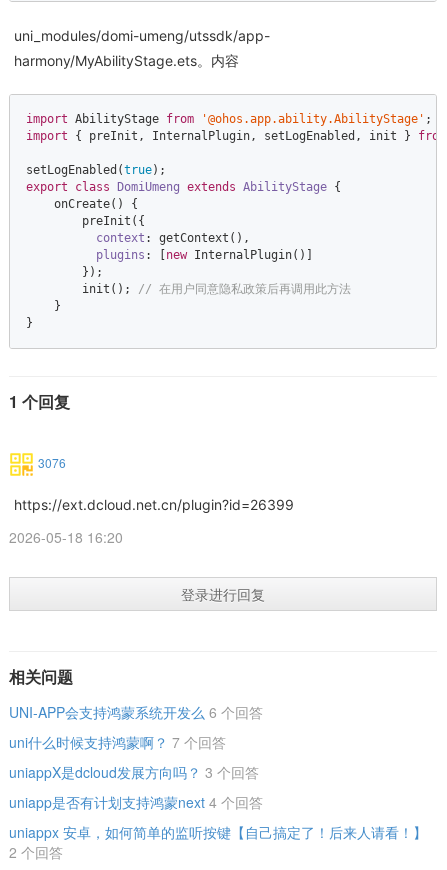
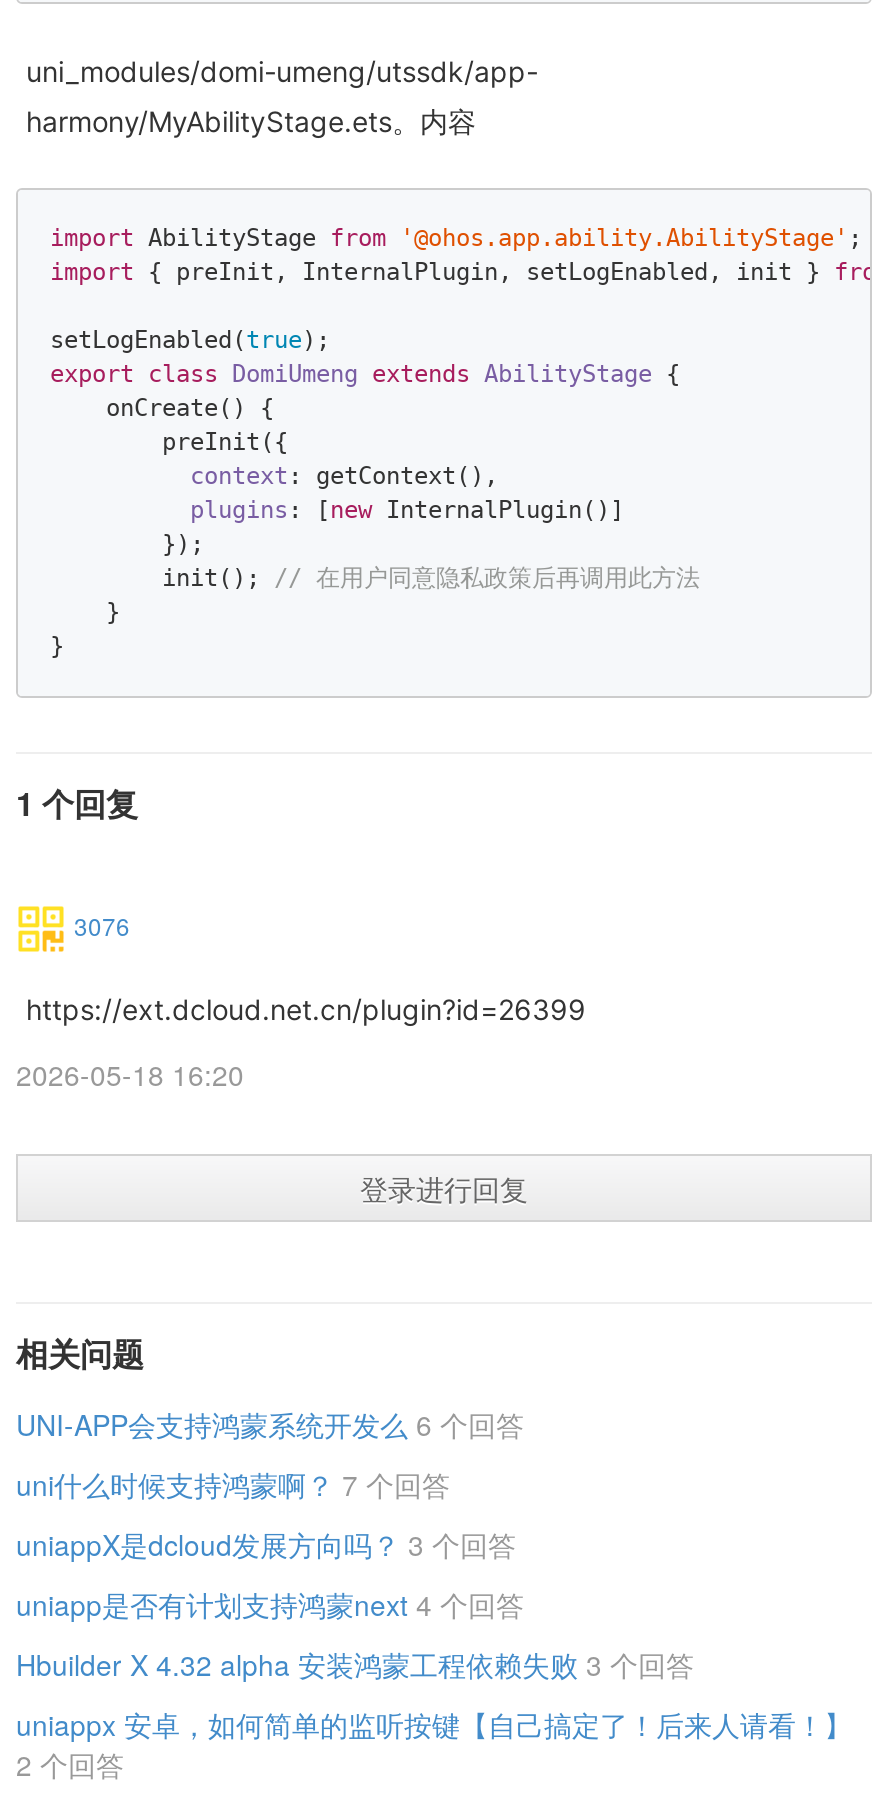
+ Hbuilder X 4.32 alpha 安装鸿蒙工程依赖失败 3 个回答
